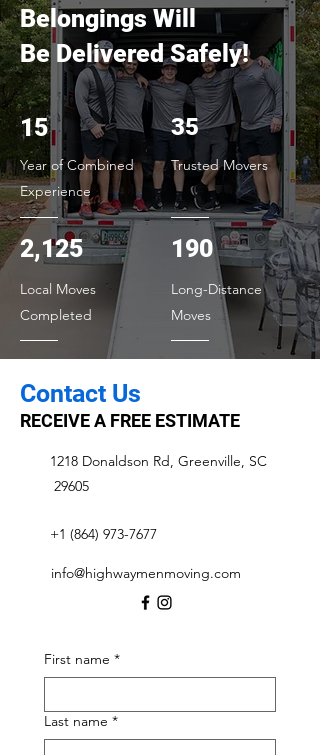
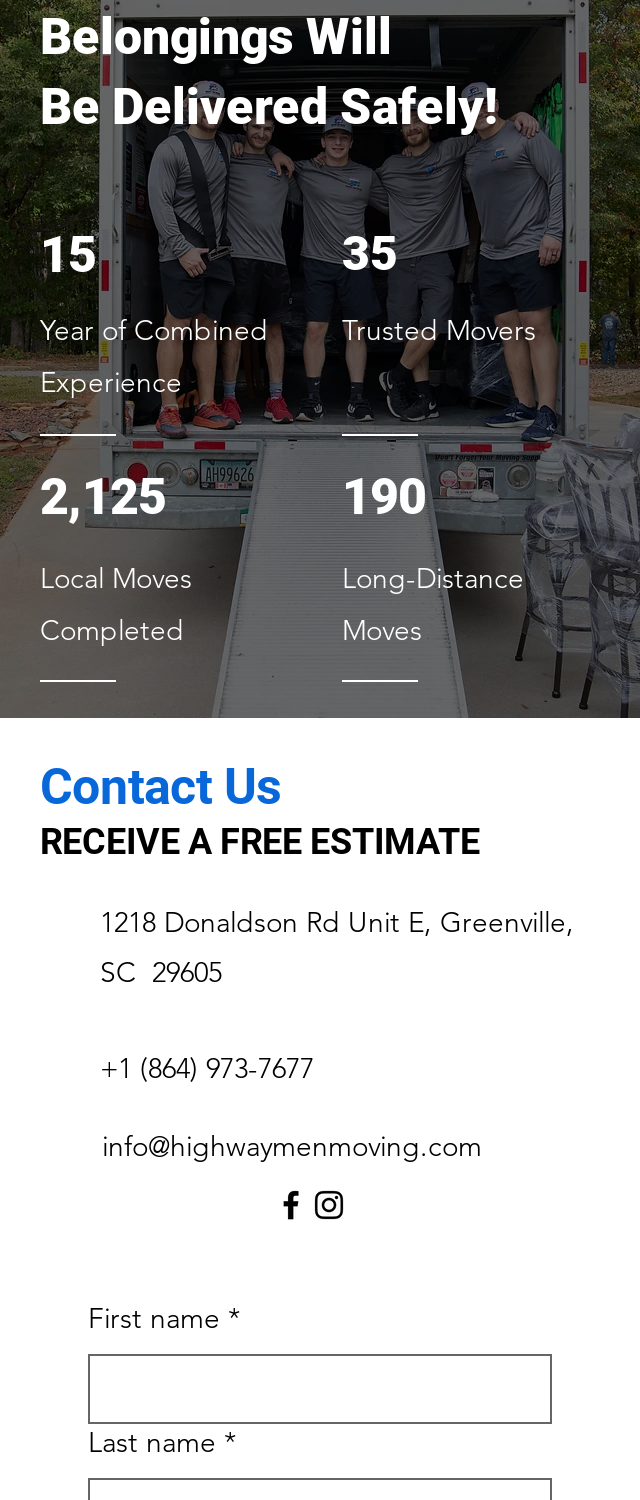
- 1218 Donaldson Rd, Greenville, SC
- 29605
+ 1218 Donaldson Rd Unit E, Greenville,
+ SC 29605
